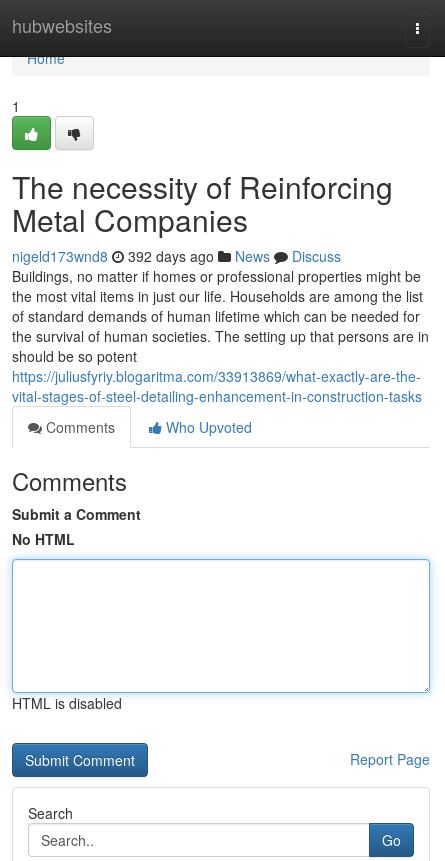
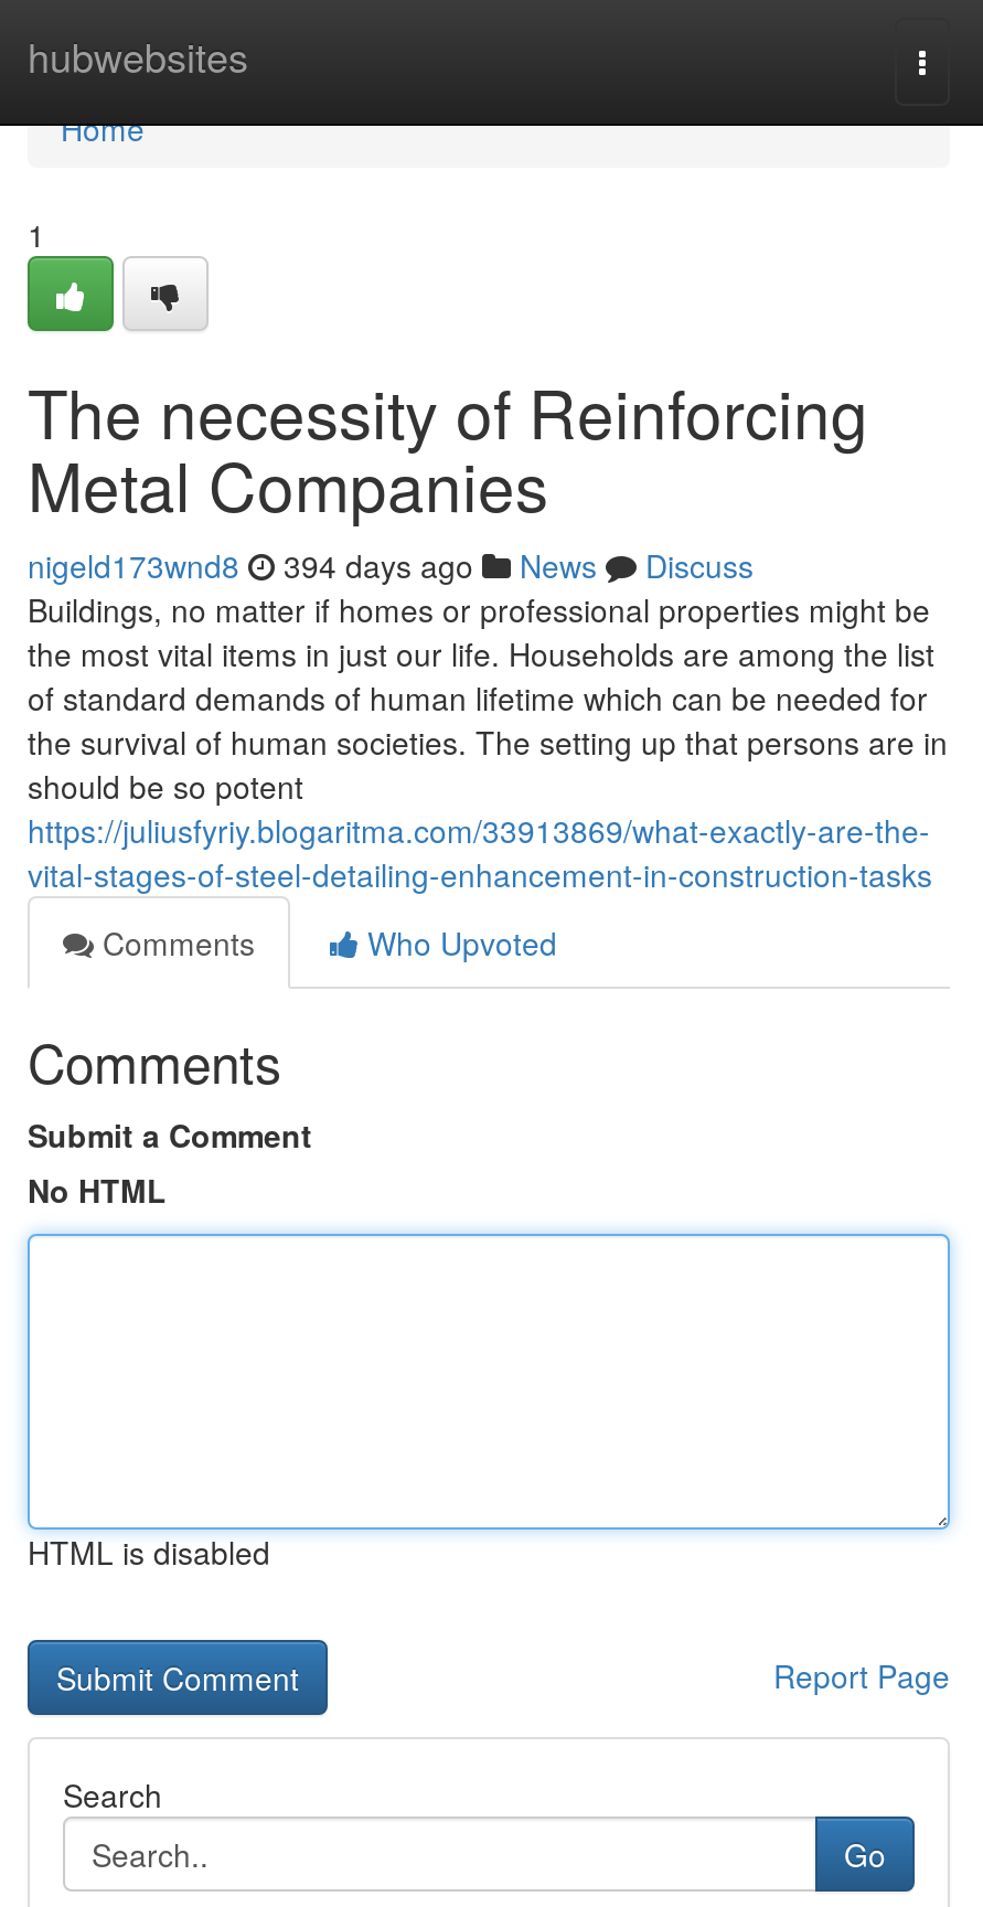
- nigeld173wnd8 392 days ago News Discuss
+ nigeld173wnd8 394 days ago News Discuss
